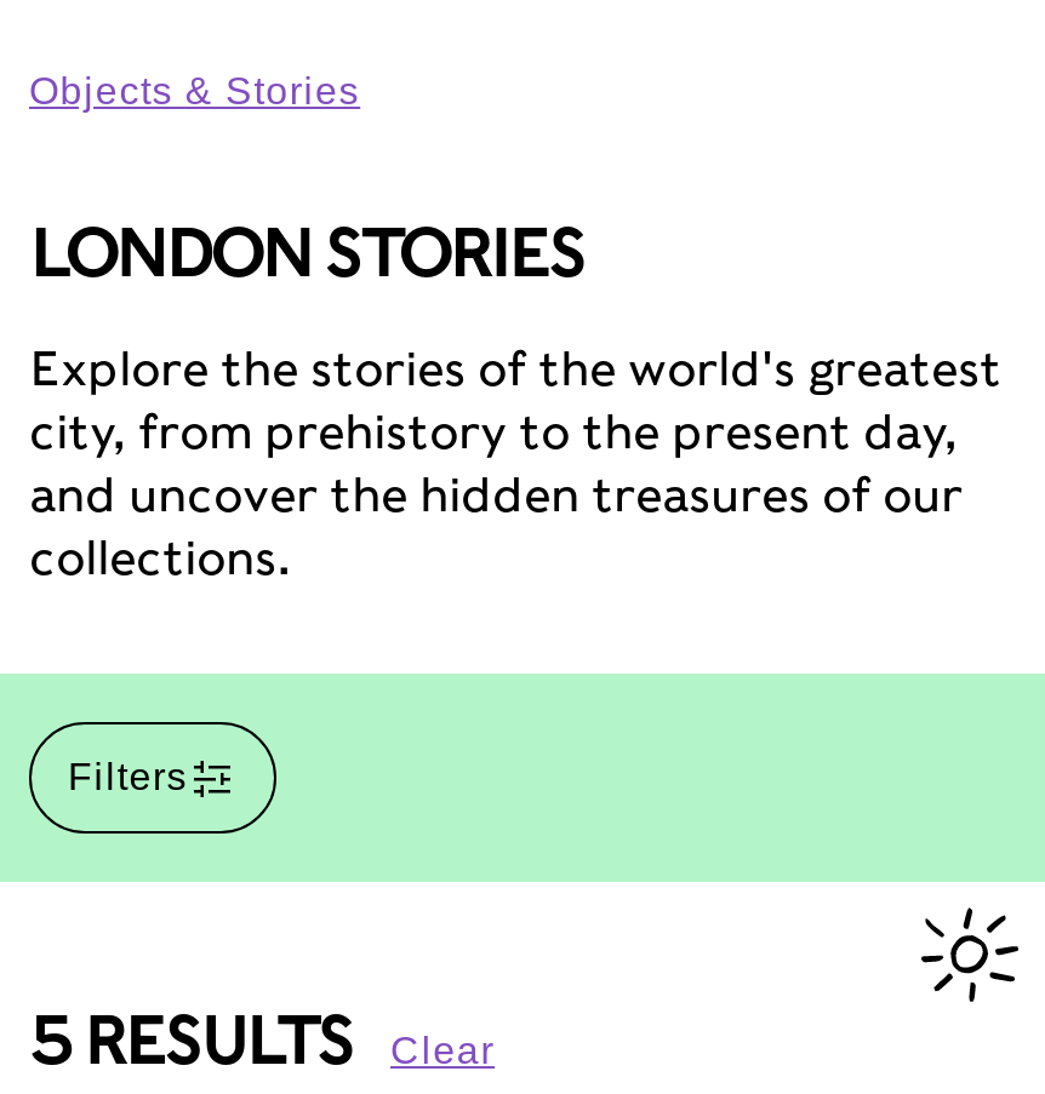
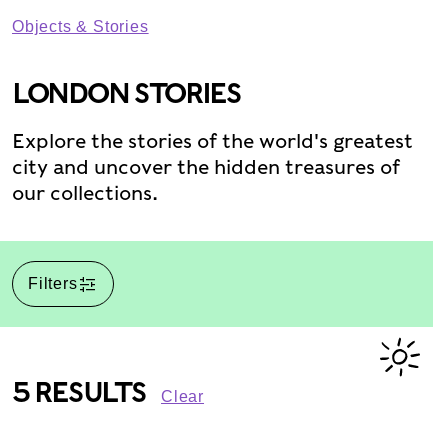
- city, from prehistory to the present day,
- and uncover the hidden treasures of our
- collections.
+ city and uncover the hidden treasures of
+ our collections.
